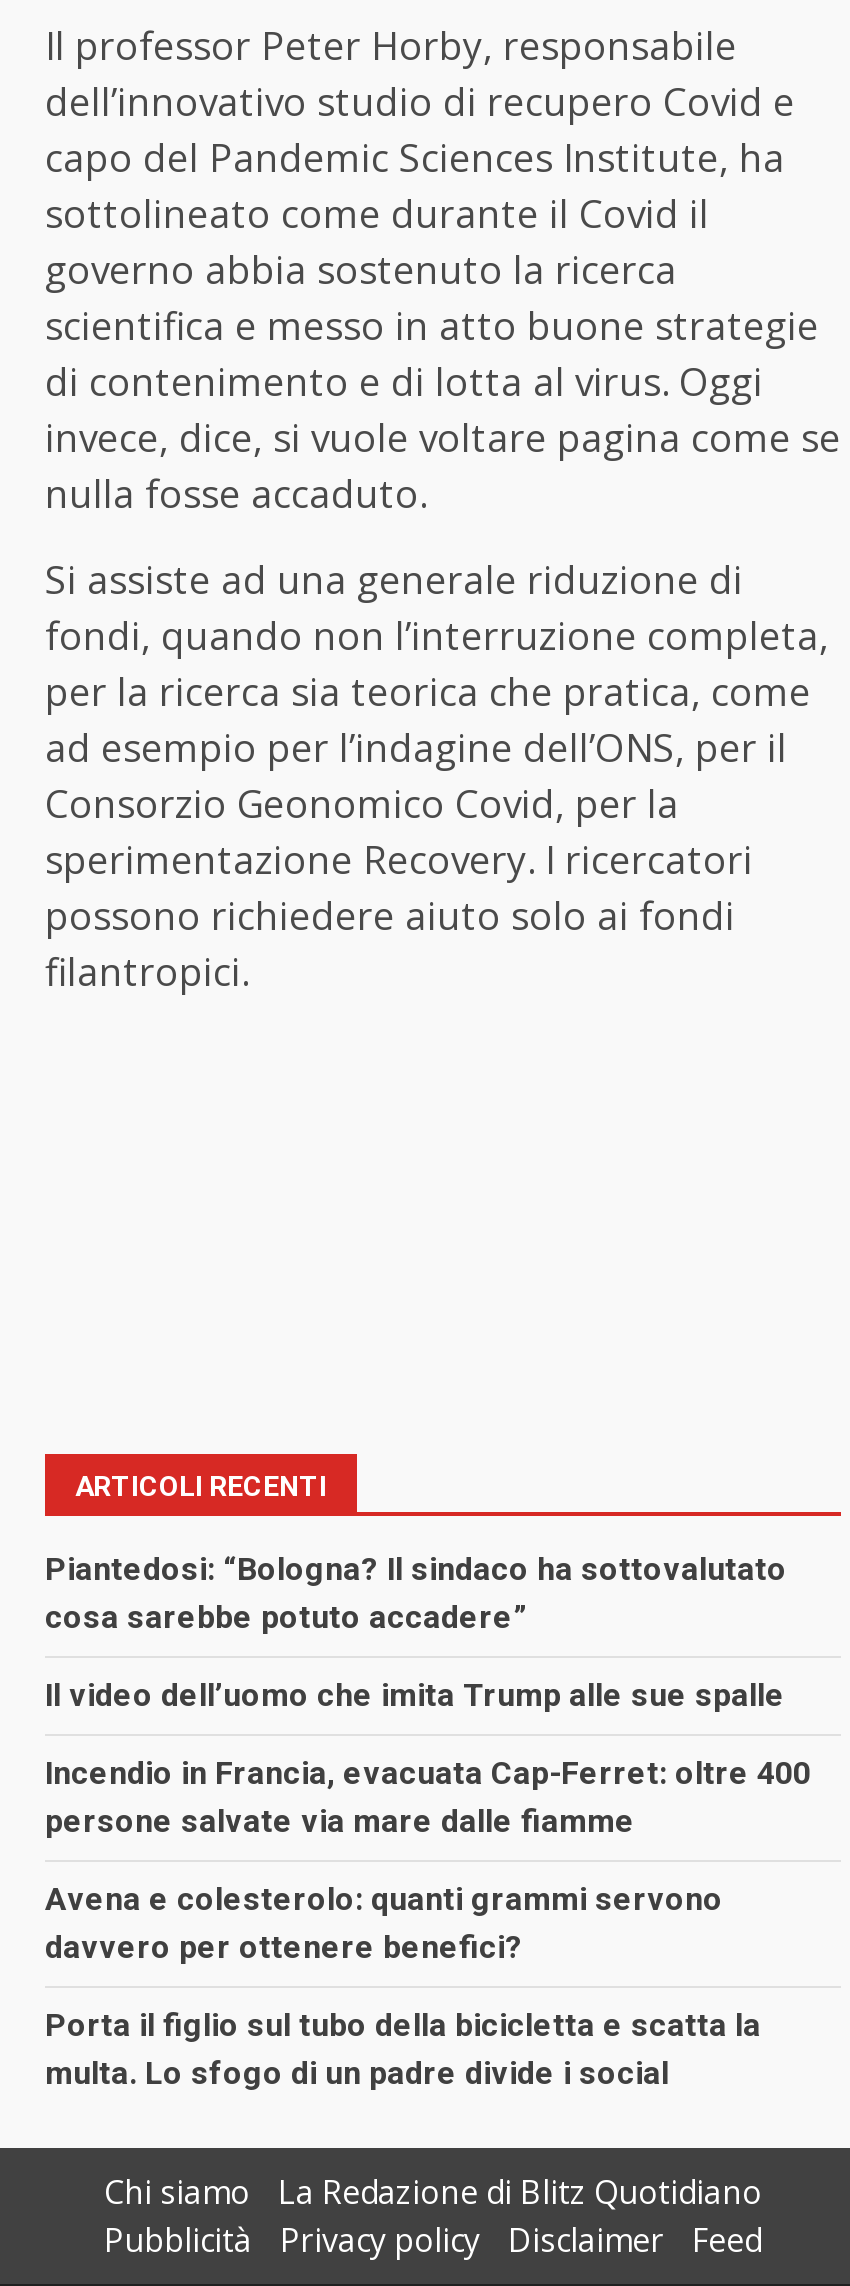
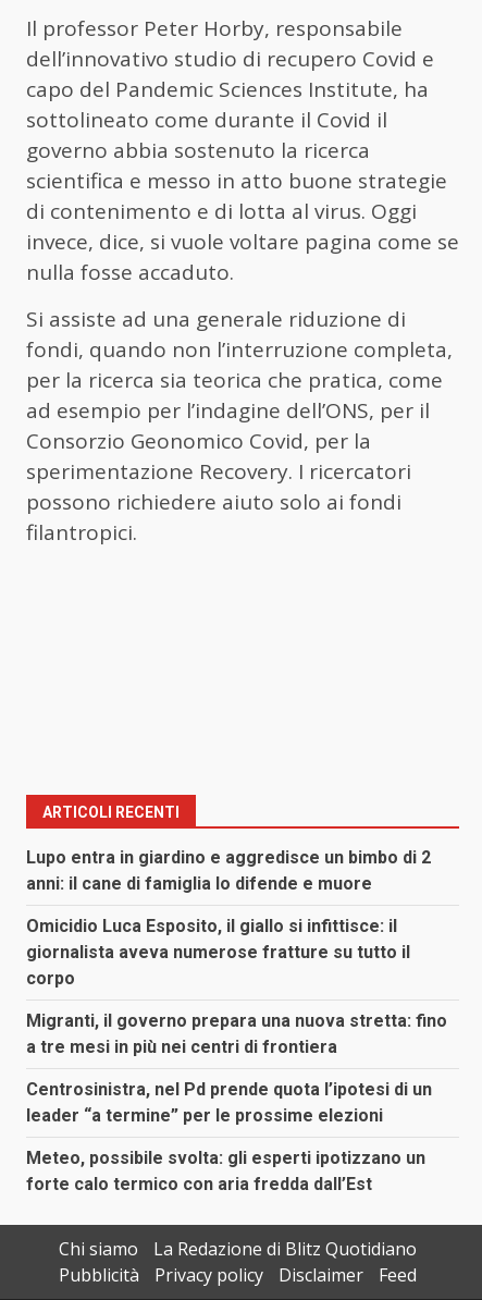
- Piantedosi: “Bologna? Il sindaco ha sottovalutato
- cosa sarebbe potuto accadere”
+ Lupo entra in giardino e aggredisce un bimbo di 2
+ anni: il cane di famiglia lo difende e muore

- Il video dell’uomo che imita Trump alle sue spalle
+ Omicidio Luca Esposito, il giallo si infittisce: il
+ giornalista aveva numerose fratture su tutto il
+ corpo

- Incendio in Francia, evacuata Cap-Ferret: oltre 400
- persone salvate via mare dalle fiamme
+ Migranti, il governo prepara una nuova stretta: fino
+ a tre mesi in più nei centri di frontiera

- Avena e colesterolo: quanti grammi servono
- davvero per ottenere benefici?
+ Centrosinistra, nel Pd prende quota l’ipotesi di un
+ leader “a termine” per le prossime elezioni

- Porta il figlio sul tubo della bicicletta e scatta la
- multa. Lo sfogo di un padre divide i social
+ Meteo, possibile svolta: gli esperti ipotizzano un
+ forte calo termico con aria fredda dall’Est
